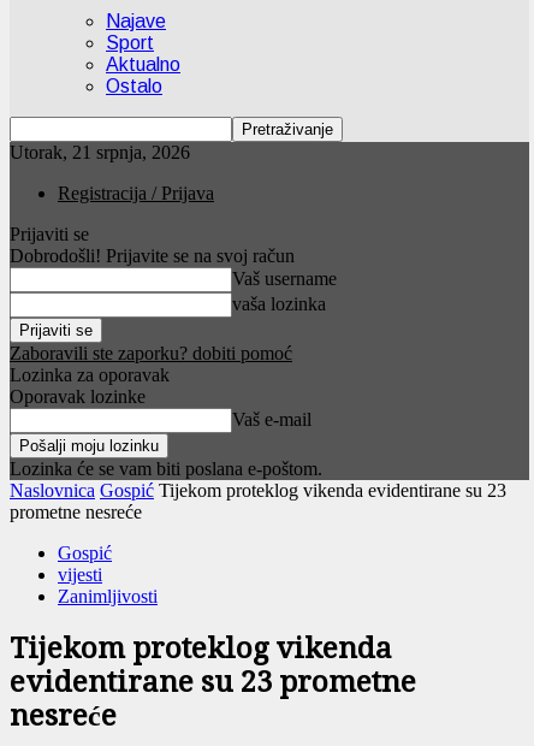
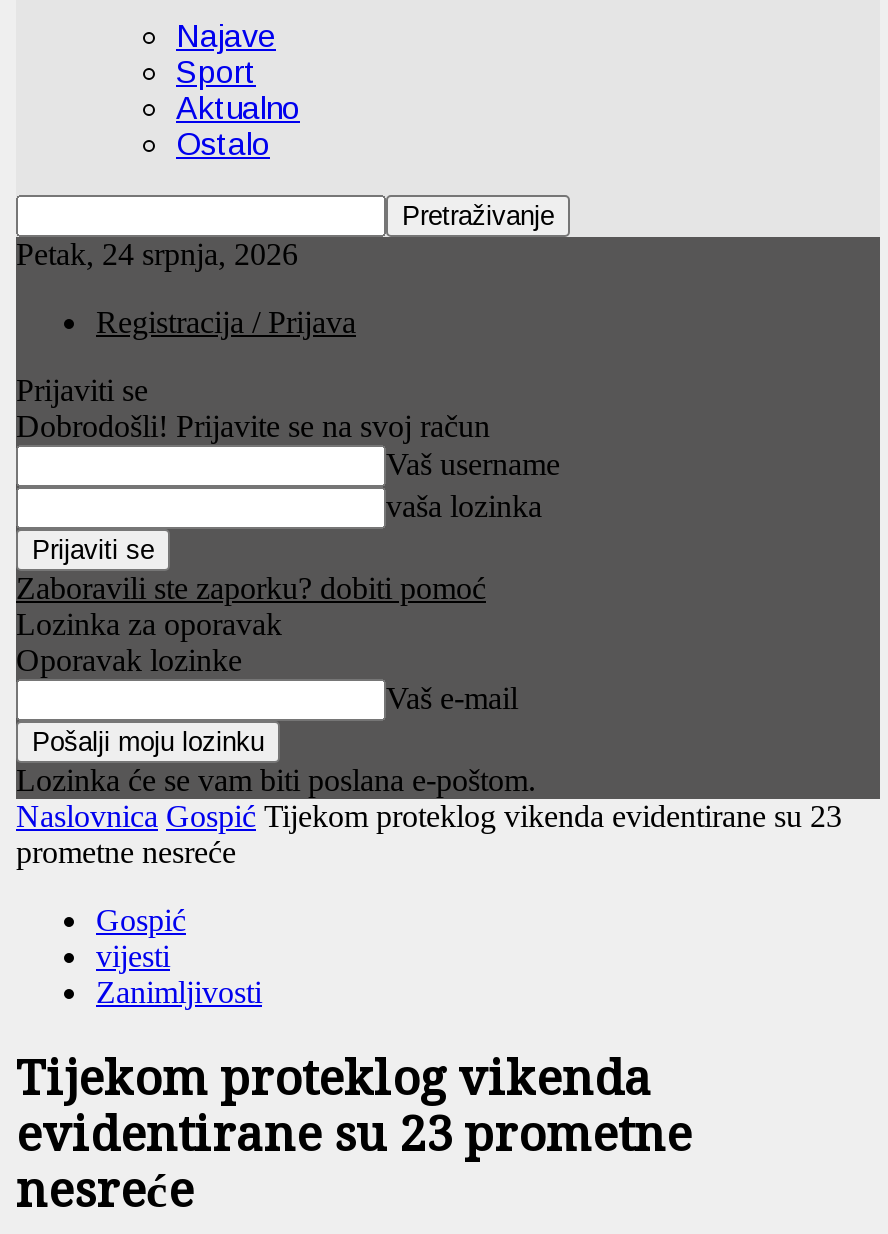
- Utorak, 21 srpnja, 2026
+ Petak, 24 srpnja, 2026
